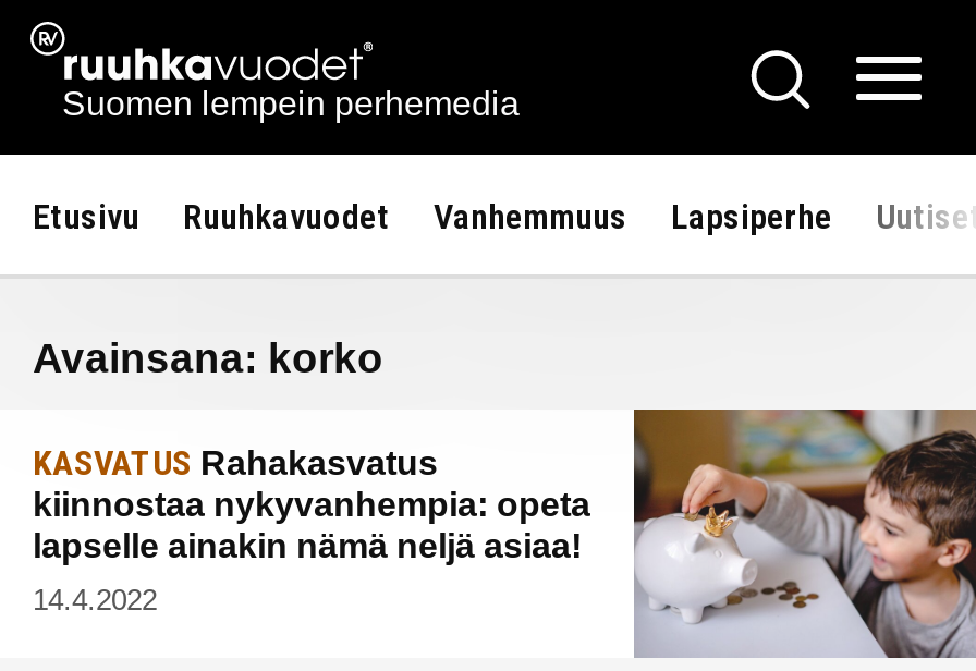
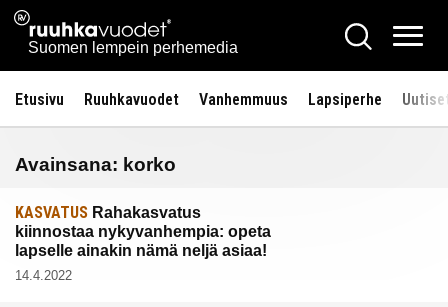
- [image]
